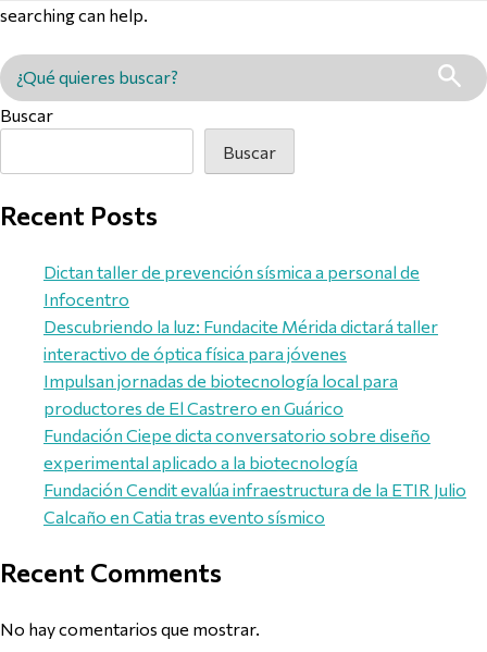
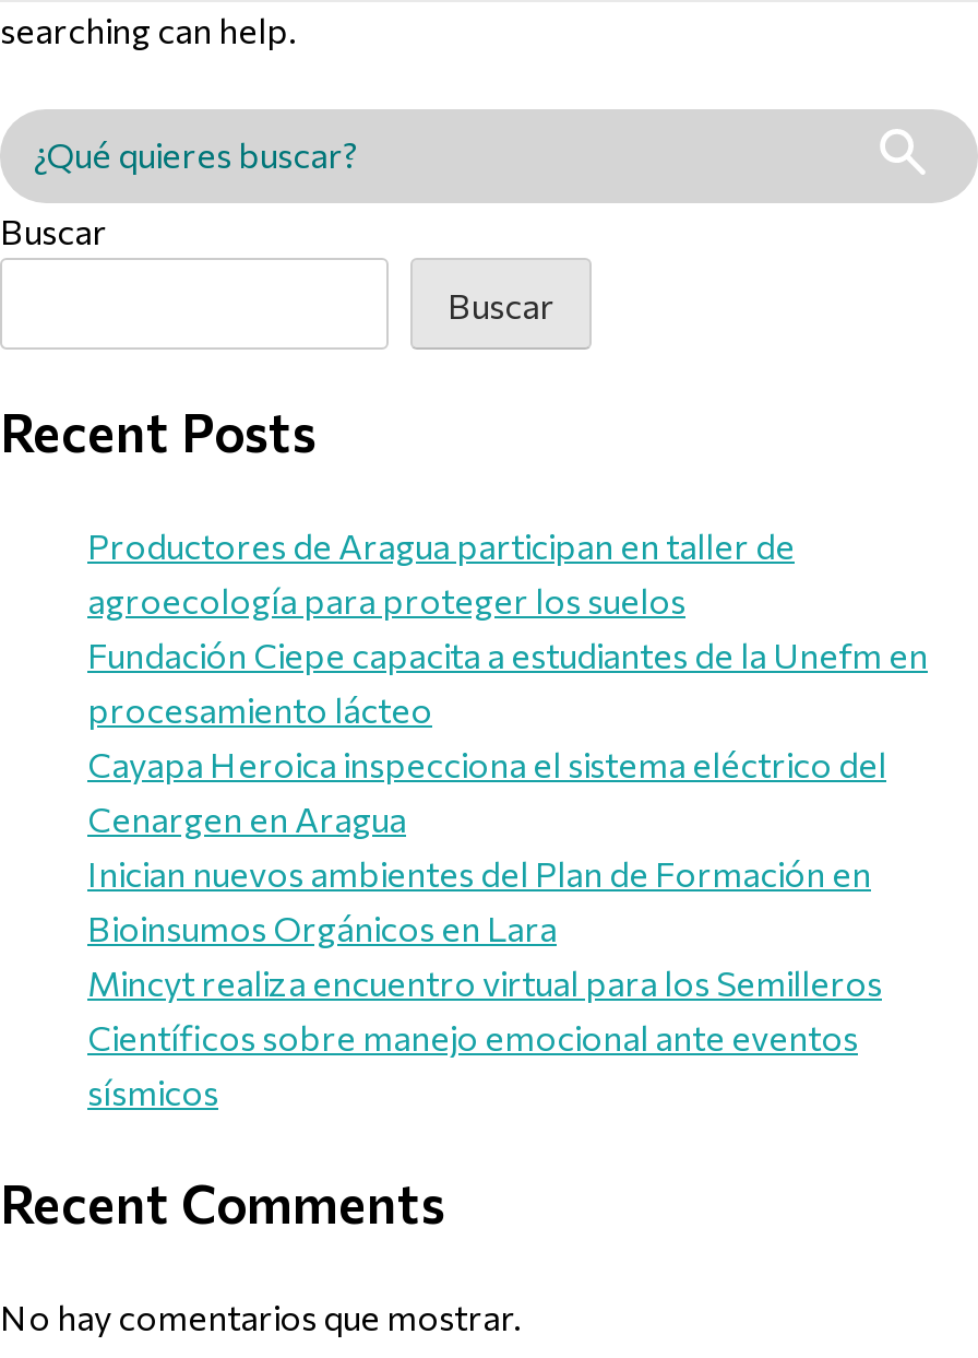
- Dictan taller de prevención sísmica a personal de
- Infocentro
- Descubriendo la luz: Fundacite Mérida dictará taller
- interactivo de óptica física para jóvenes
- Impulsan jornadas de biotecnología local para
- productores de El Castrero en Guárico
- Fundación Ciepe dicta conversatorio sobre diseño
- experimental aplicado a la biotecnología
- Fundación Cendit evalúa infraestructura de la ETIR Julio
- Calcaño en Catia tras evento sísmico
+ Productores de Aragua participan en taller de
+ agroecología para proteger los suelos
+ Fundación Ciepe capacita a estudiantes de la Unefm en
+ procesamiento lácteo
+ Cayapa Heroica inspecciona el sistema eléctrico del
+ Cenargen en Aragua
+ Inician nuevos ambientes del Plan de Formación en
+ Bioinsumos Orgánicos en Lara
+ Mincyt realiza encuentro virtual para los Semilleros
+ Científicos sobre manejo emocional ante eventos
+ sísmicos
